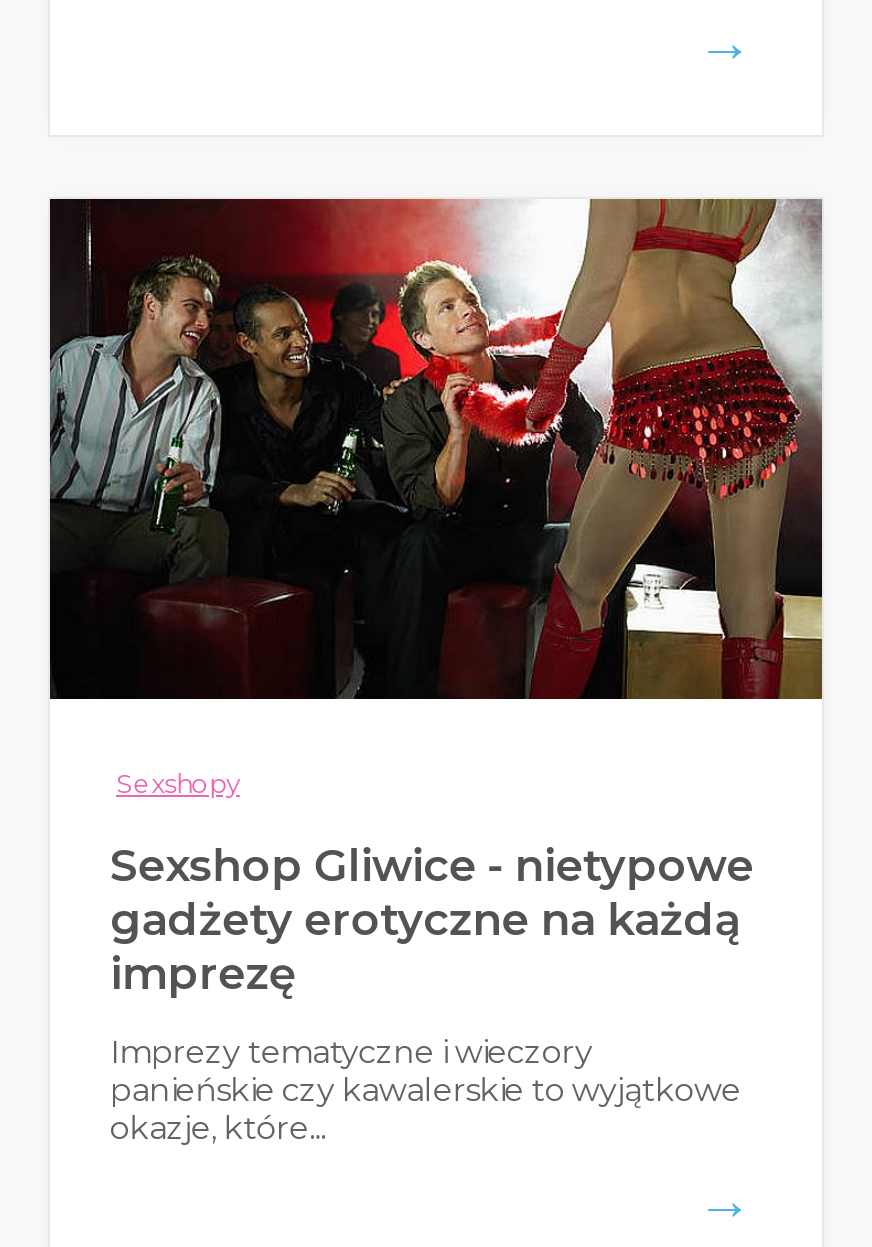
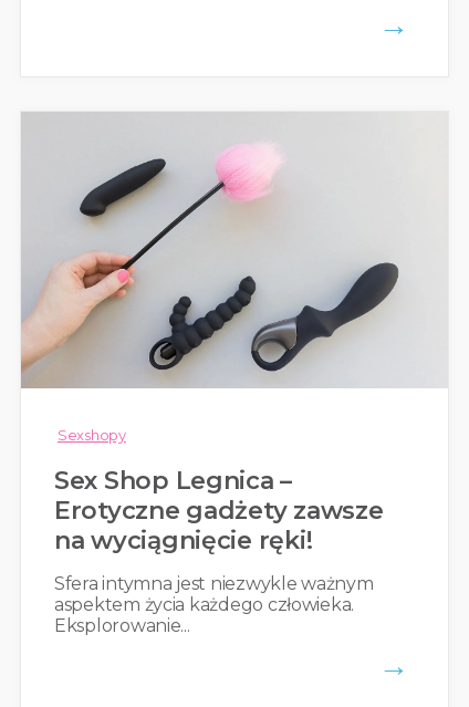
- [image]
+ [image]

- Sexshop Gliwice - nietypowe
- gadżety erotyczne na każdą
- imprezę
+ Sex Shop Legnica –
+ Erotyczne gadżety zawsze
+ na wyciągnięcie ręki!

- Imprezy tematyczne i wieczory
- panieńskie czy kawalerskie to wyjątkowe
- okazje, które...
+ Sfera intymna jest niezwykle ważnym
+ aspektem życia każdego człowieka.
+ Eksplorowanie...
